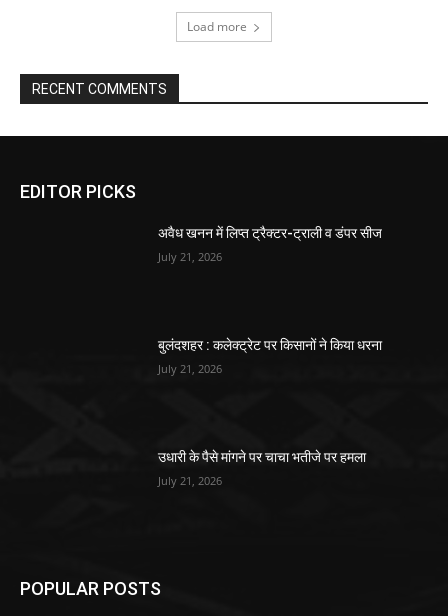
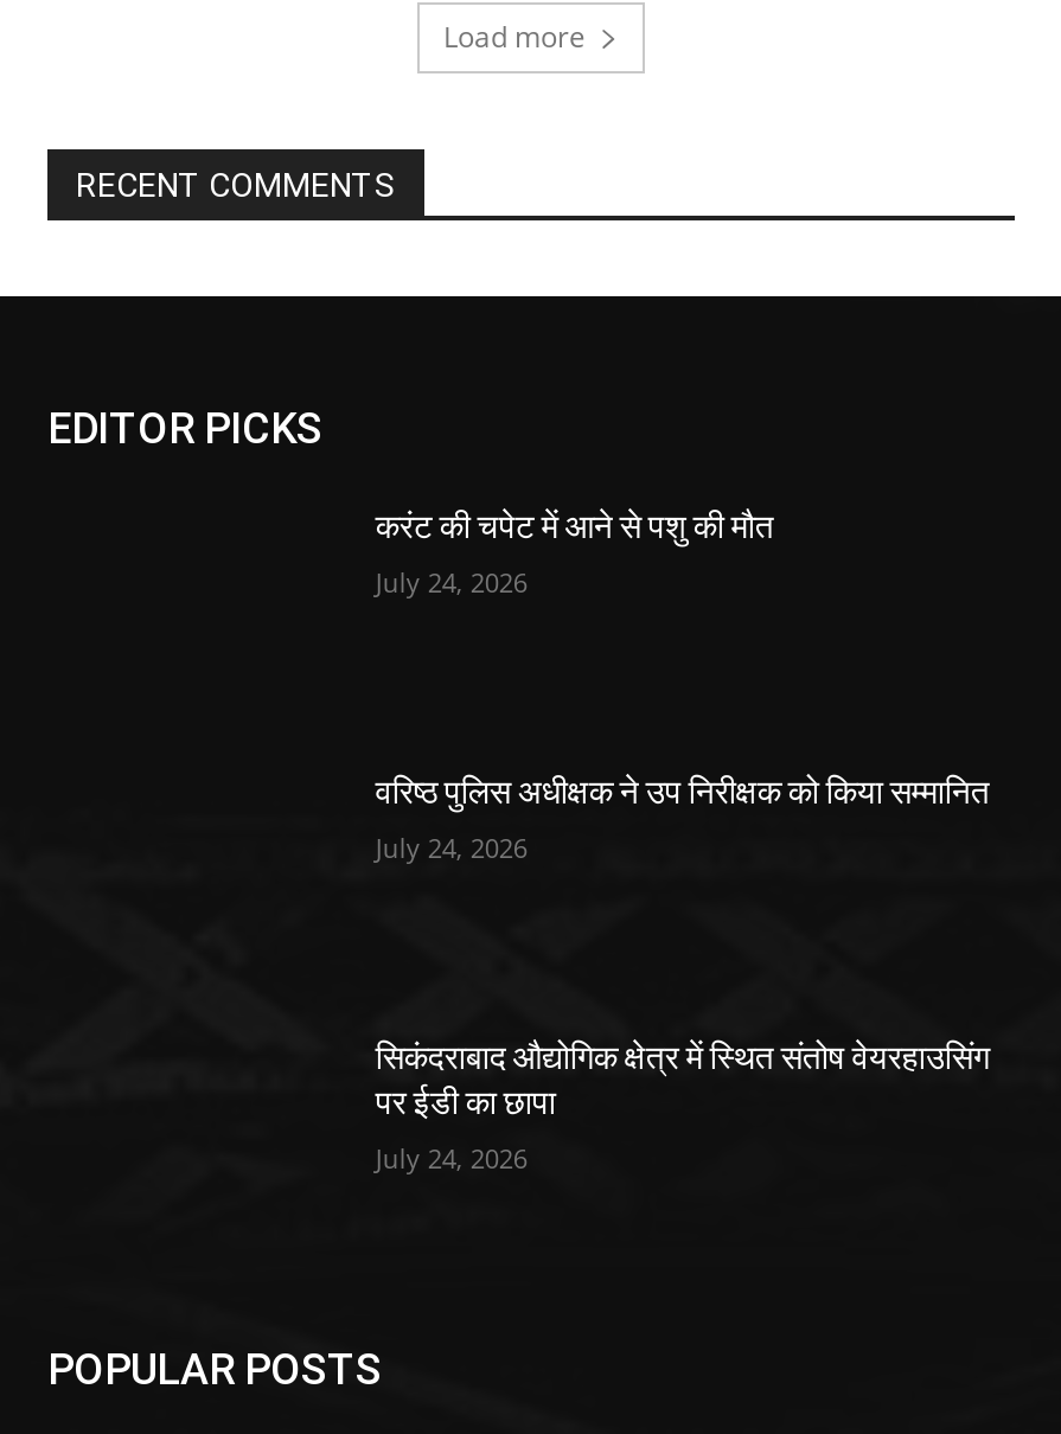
- अवैध खनन में लिप्त ट्रैक्टर-ट्राली व डंपर सीज
+ करंट की चपेट में आने से पशु की मौत

- July 21, 2026
+ July 24, 2026

- बुलंदशहर : कलेक्ट्रेट पर किसानों ने किया धरना
+ वरिष्ठ पुलिस अधीक्षक ने उप निरीक्षक को किया सम्मानित

- July 21, 2026
+ July 24, 2026

- उधारी के पैसे मांगने पर चाचा भतीजे पर हमला
+ सिकंदराबाद औद्योगिक क्षेत्र में स्थित संतोष वेयरहाउसिंग
+ पर ईडी का छापा

- July 21, 2026
+ July 24, 2026
